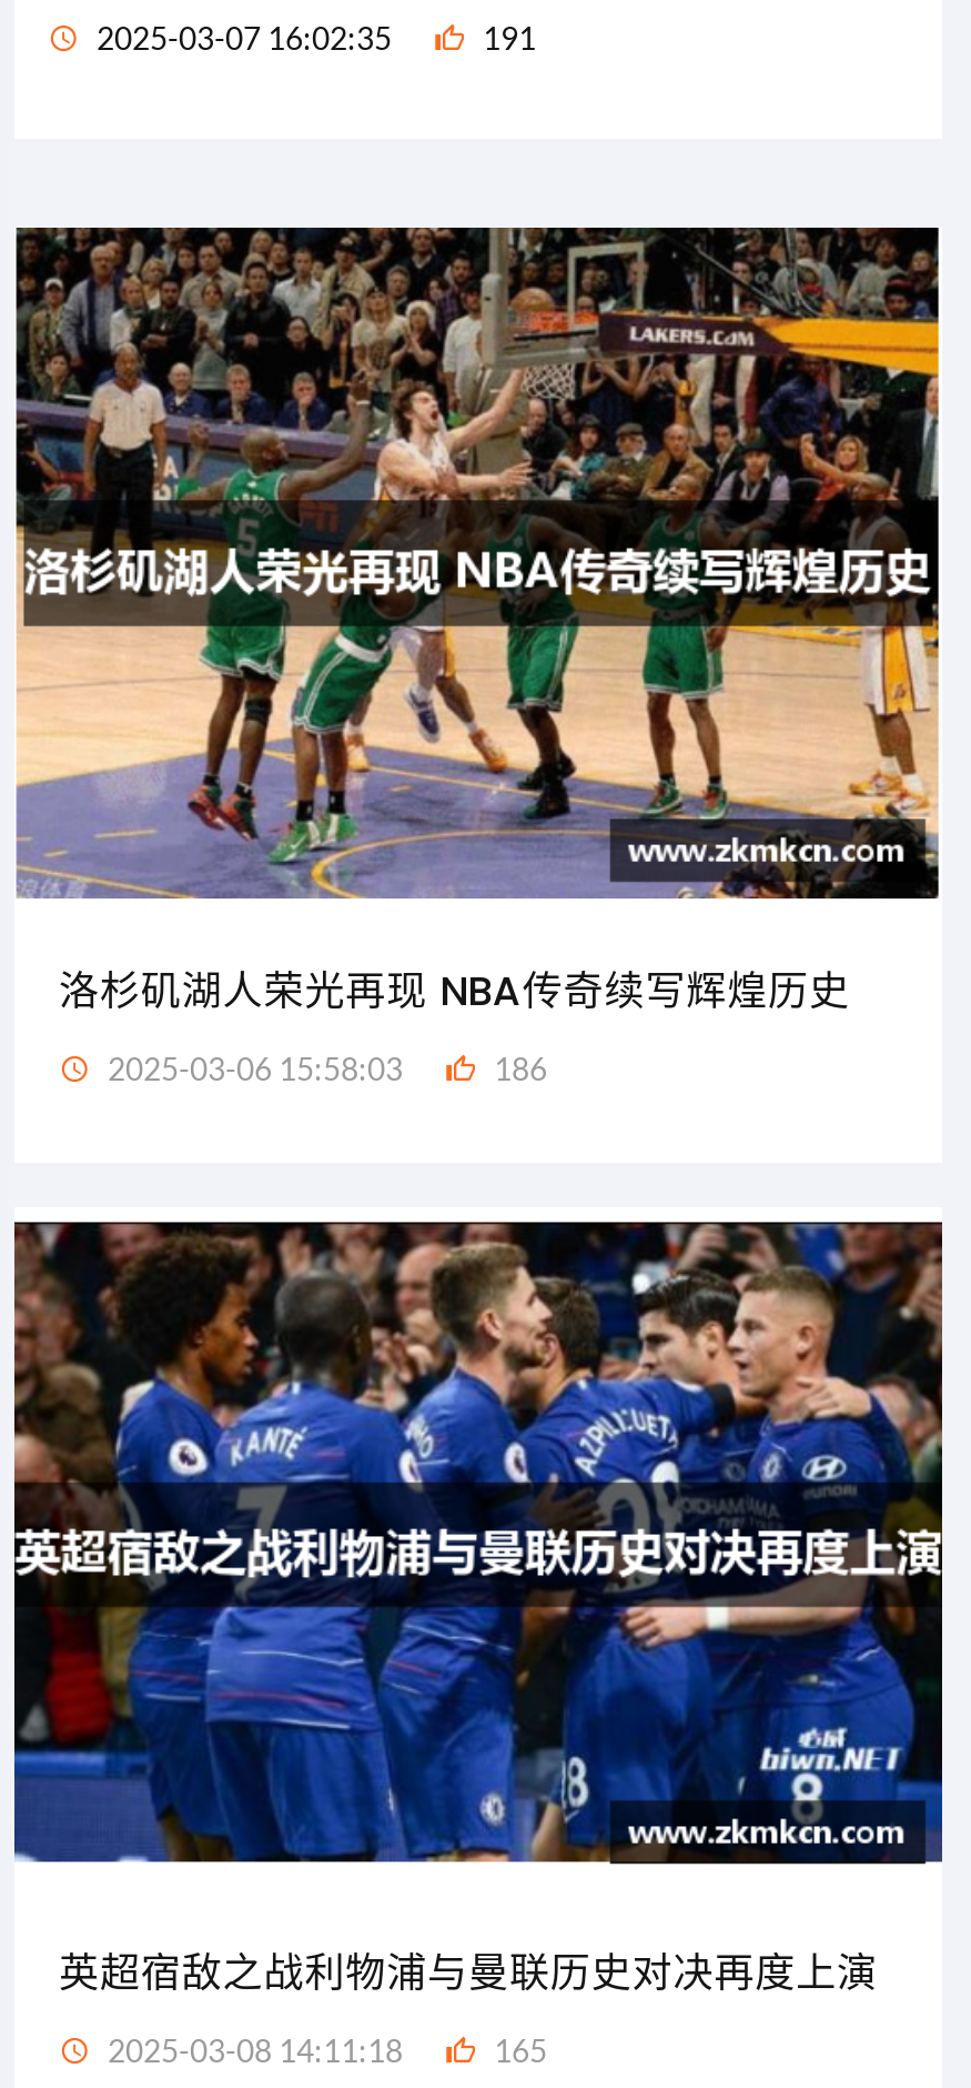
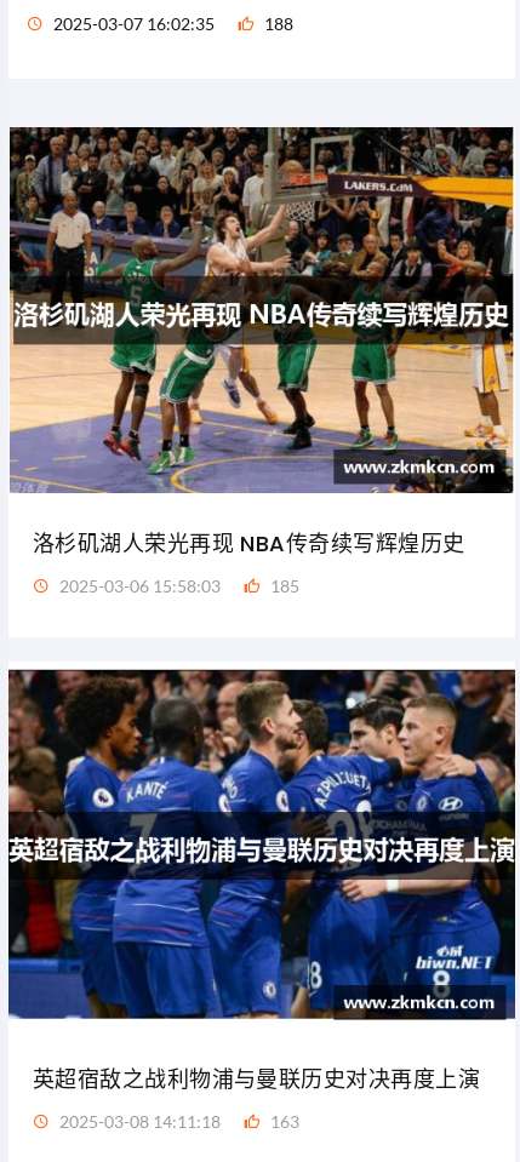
- 191
+ 188

- 186
+ 185

- 165
+ 163
